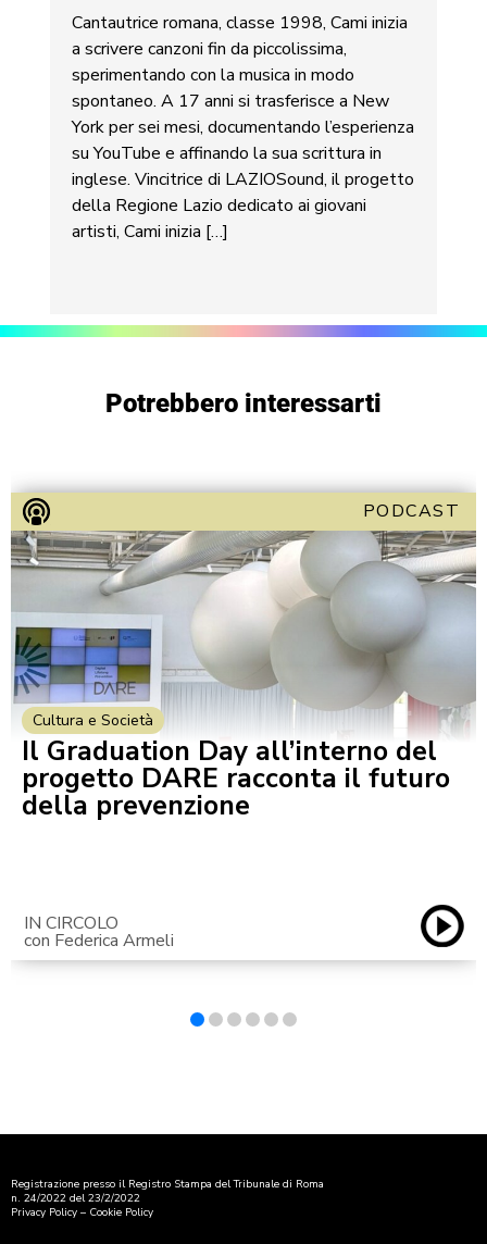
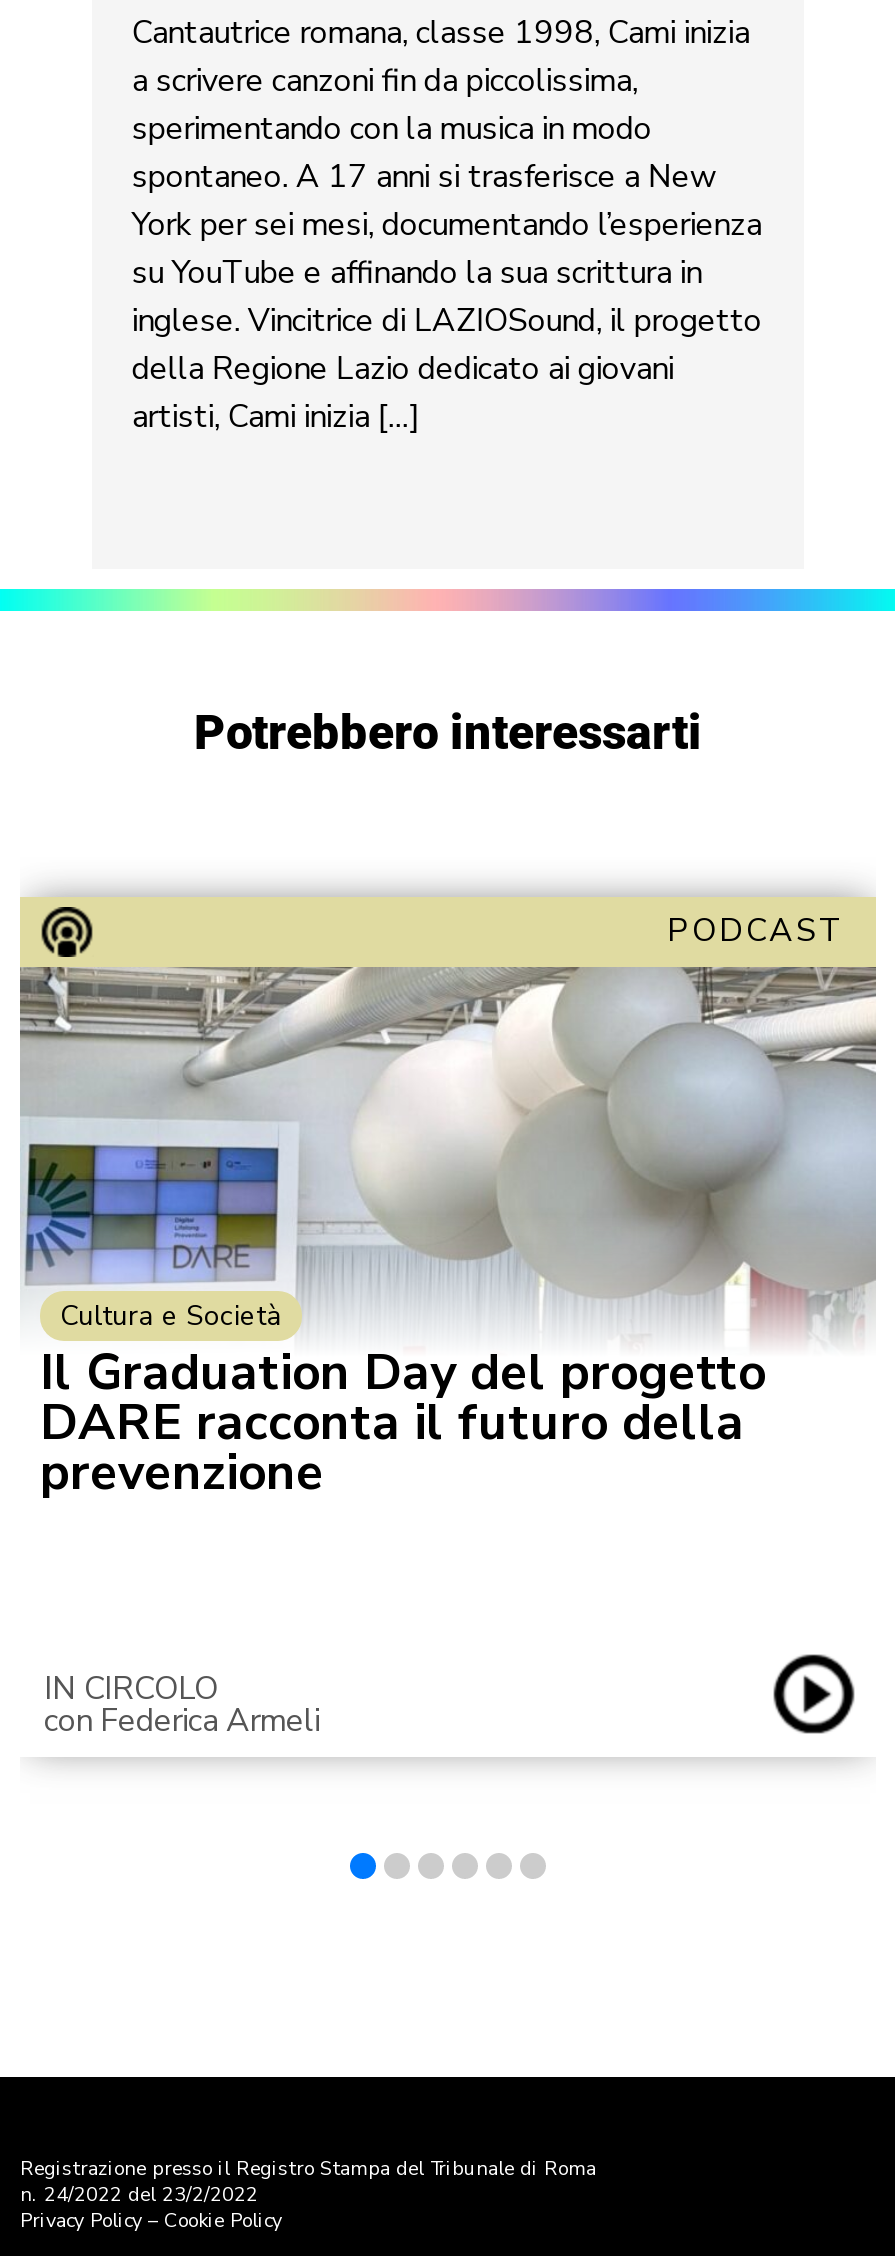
- Il Graduation Day all’interno del
- progetto DARE racconta il futuro
- della prevenzione
+ Il Graduation Day del progetto
+ DARE racconta il futuro della
+ prevenzione
